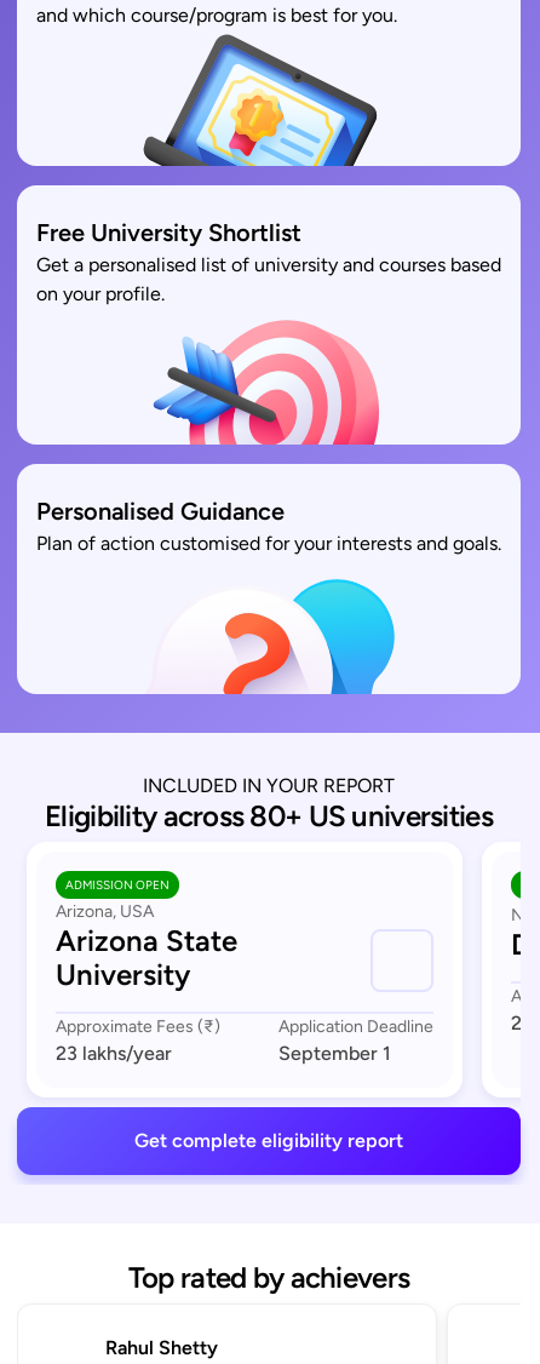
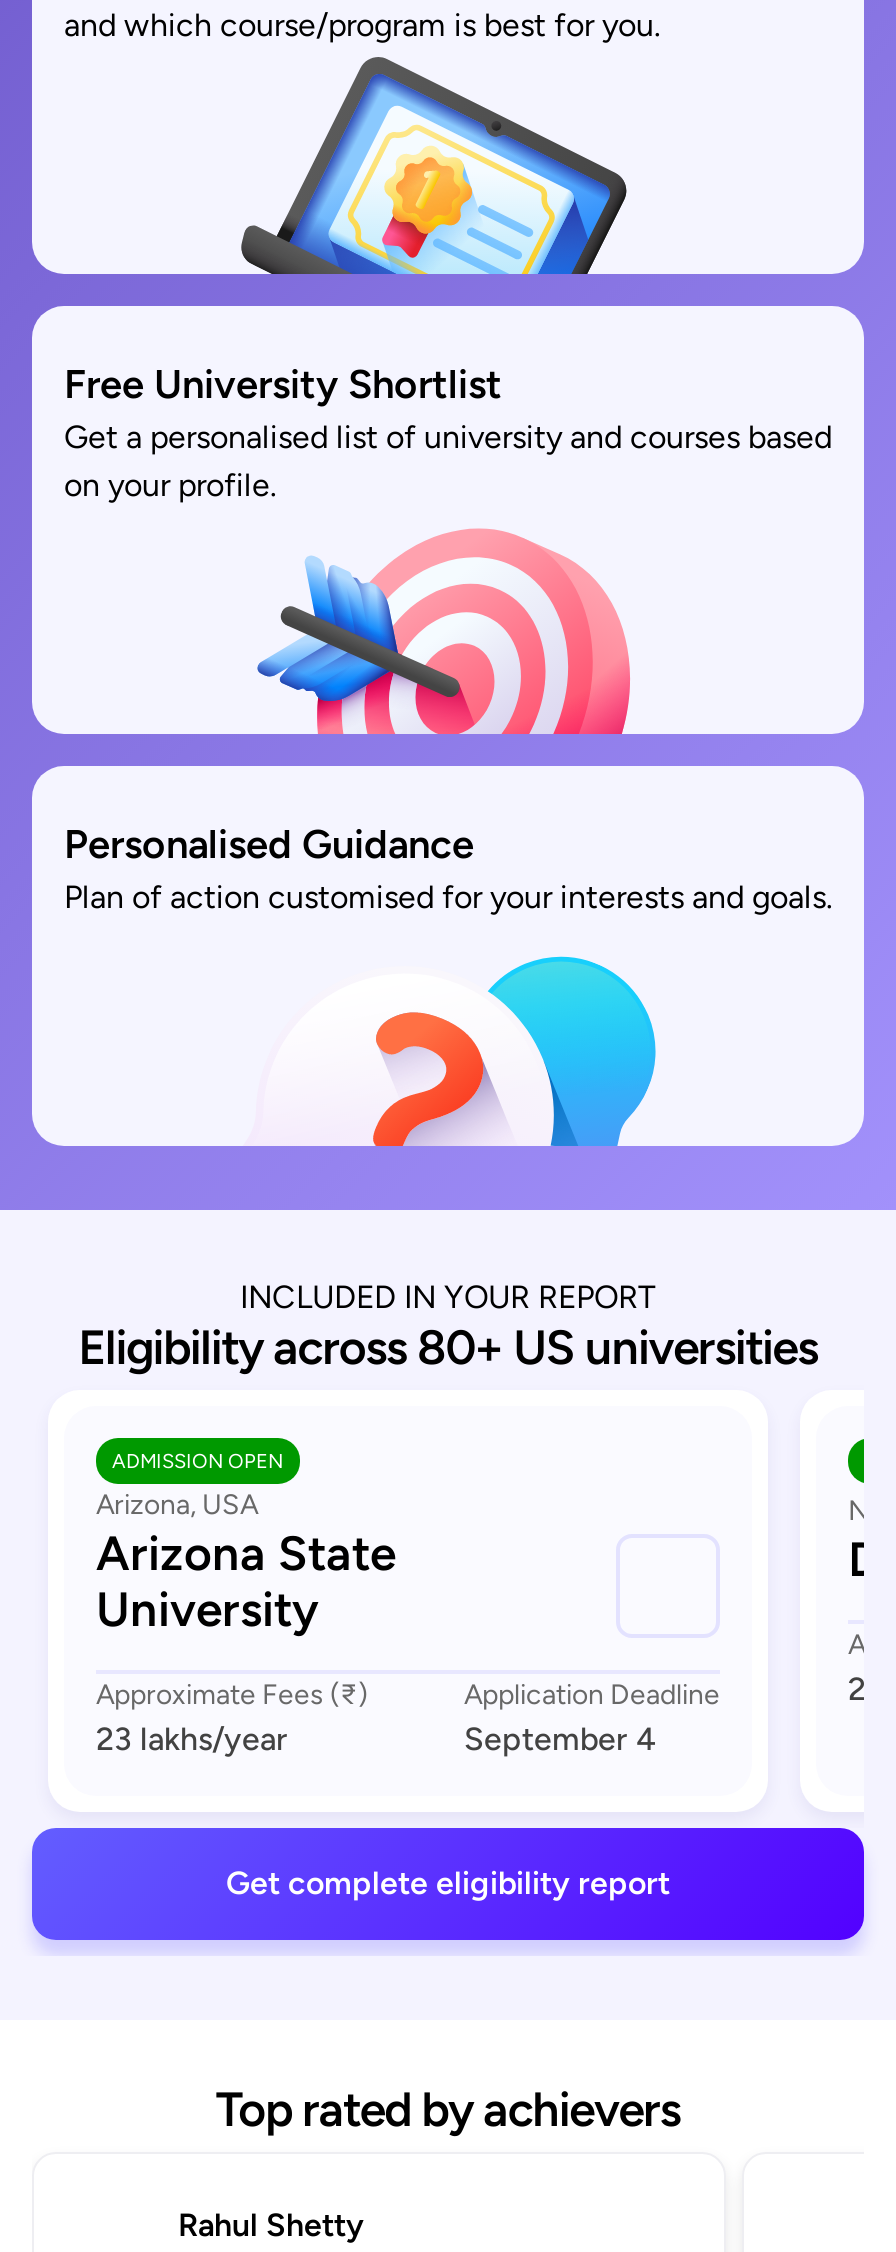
- September 1
+ September 4
